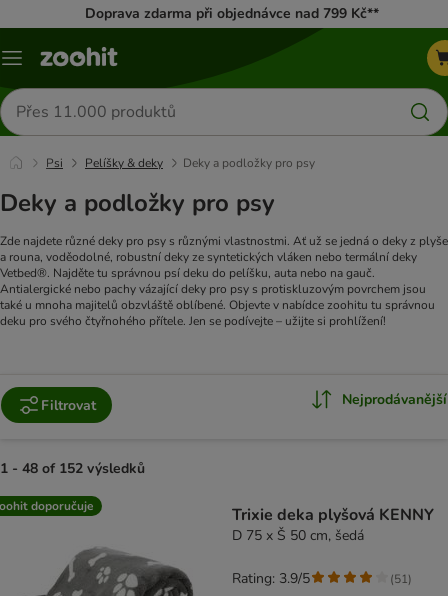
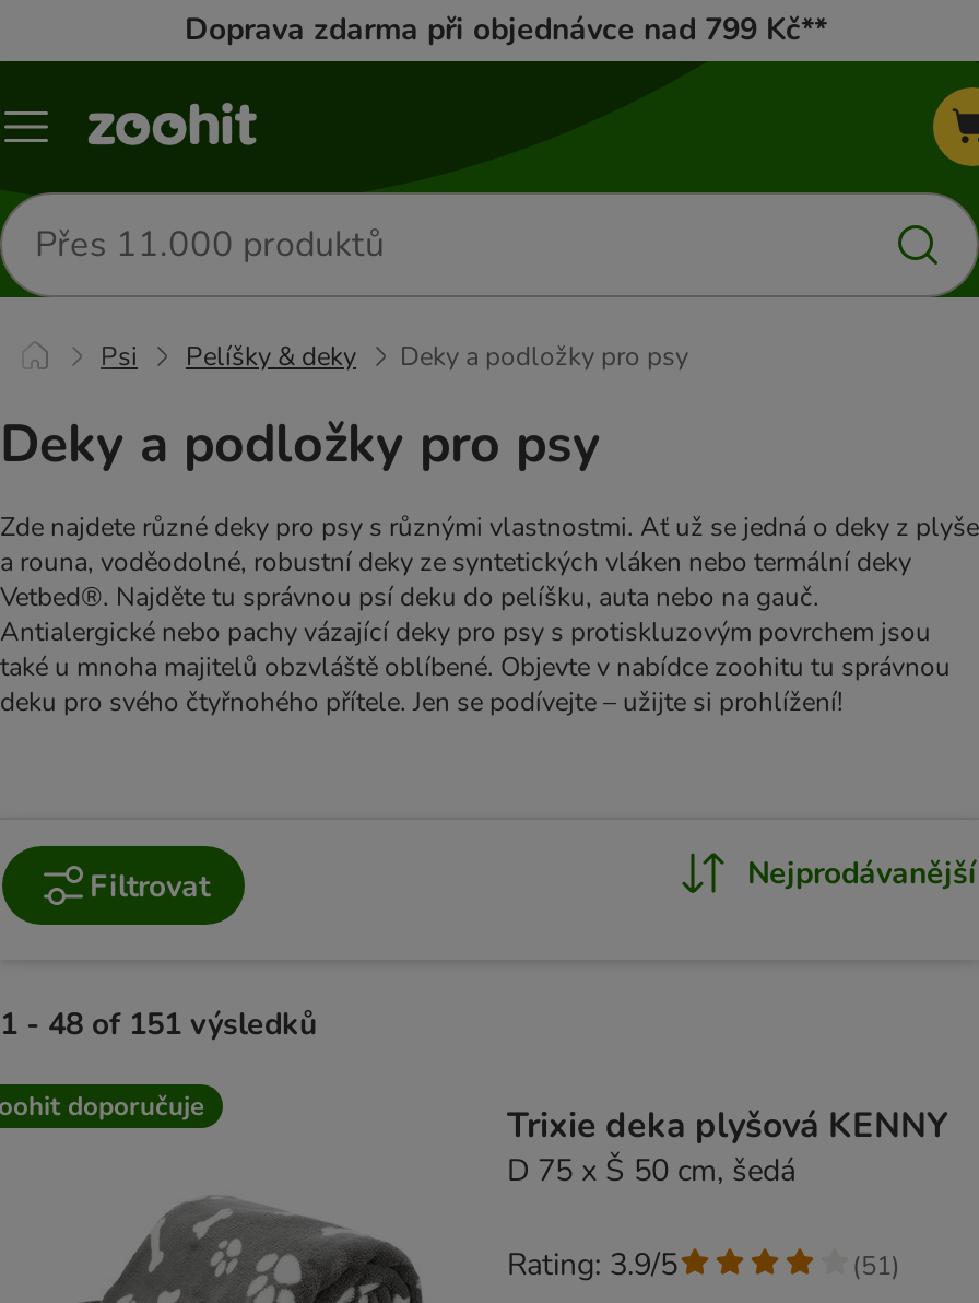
- 1 - 48 of 152 výsledků
+ 1 - 48 of 151 výsledků
